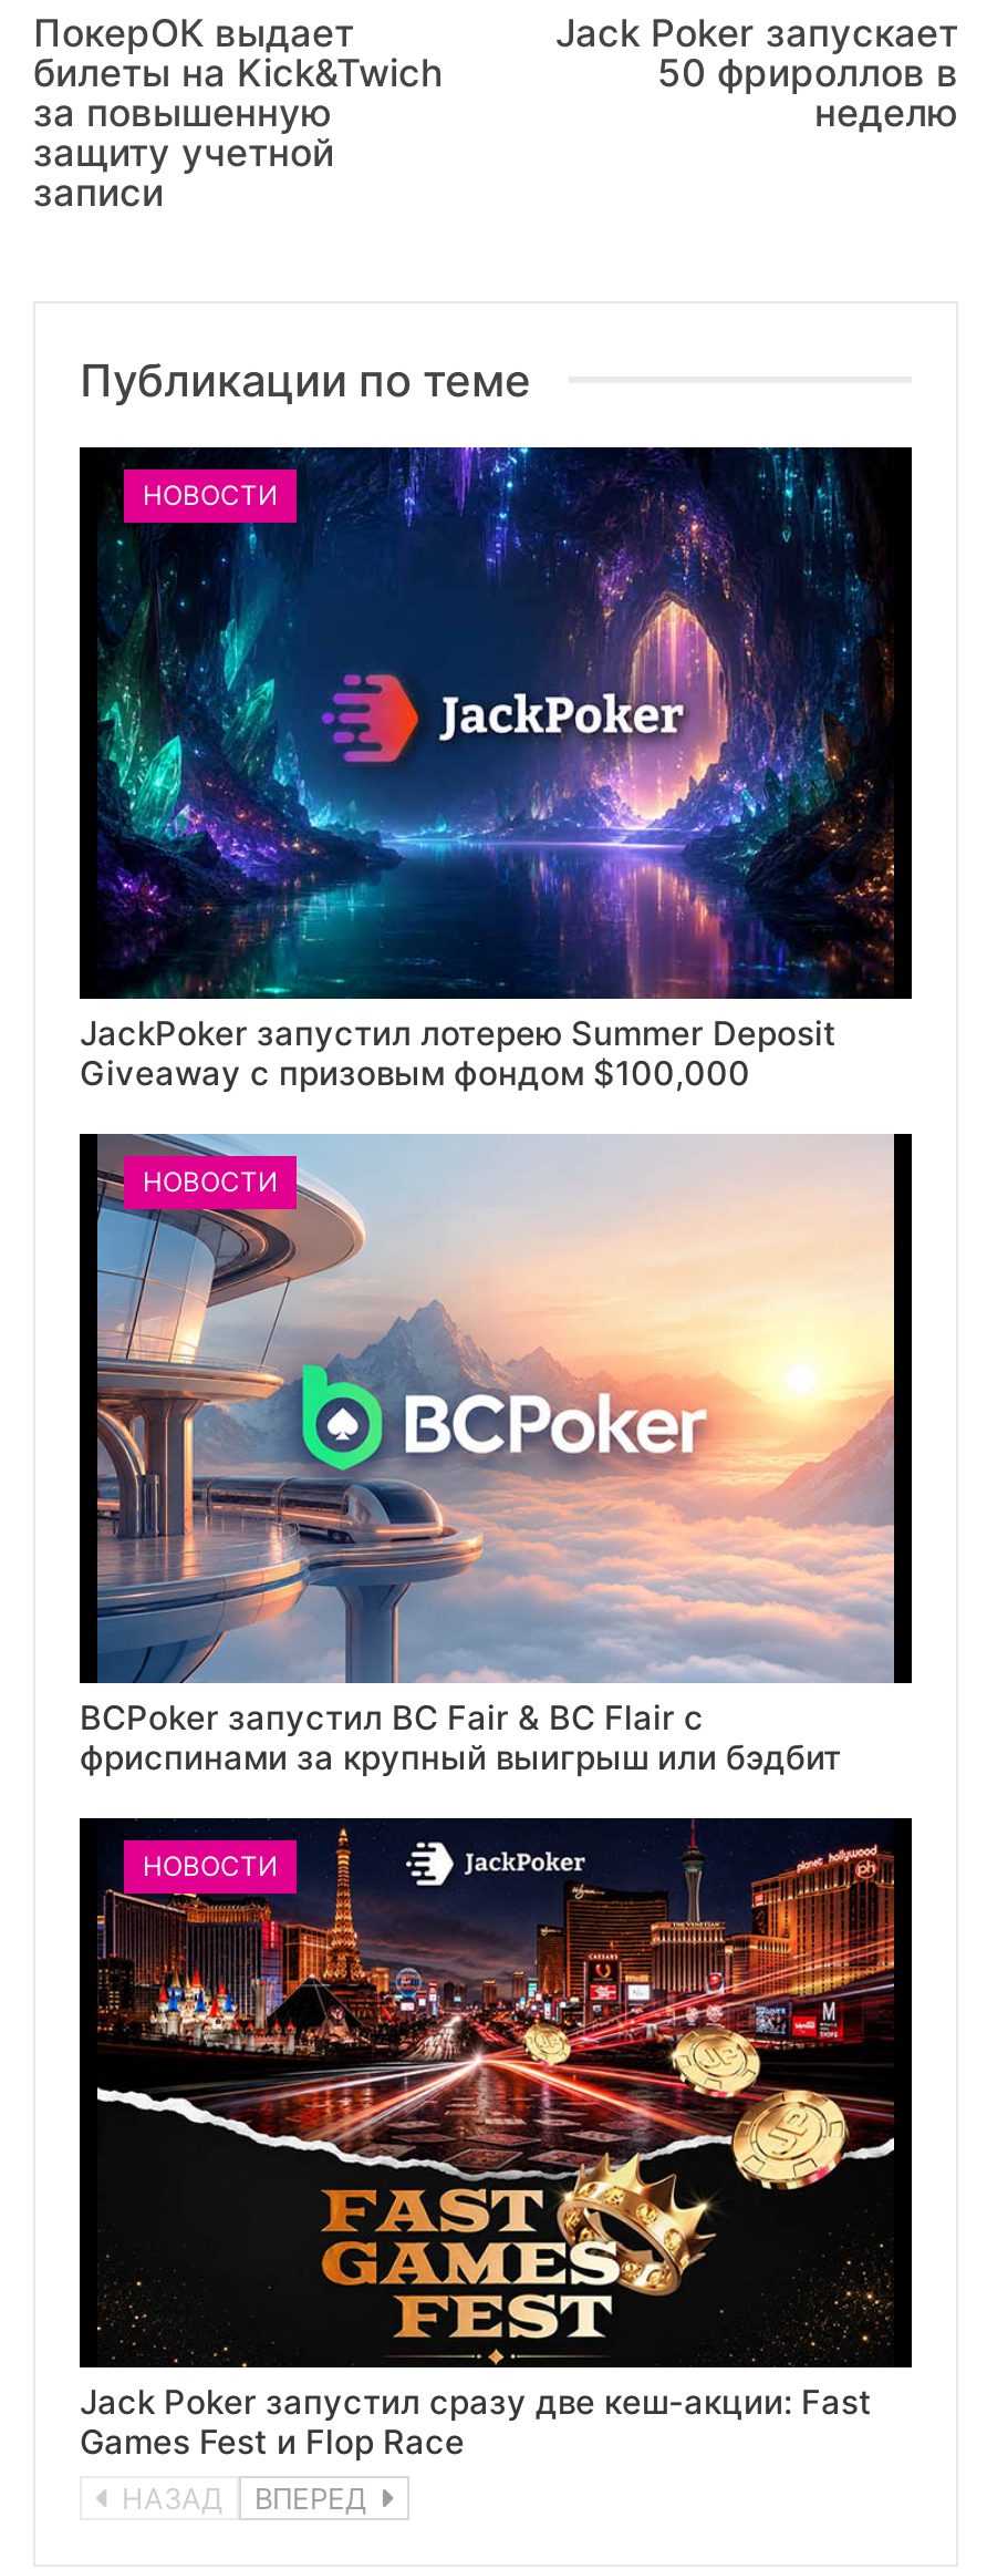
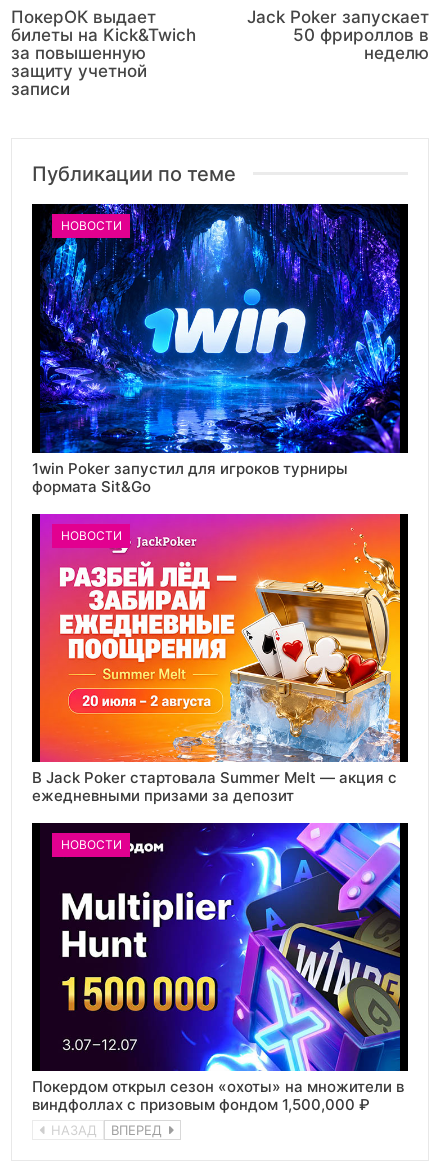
- [image]
- JackPoker запустил лотерею Summer Deposit
- Giveaway с призовым фондом $100,000
+ [image]
+ 1win Poker запустил для игроков турниры
+ формата Sit&Go

- [image]
- BCPoker запустил BC Fair & BC Flair с
- фриспинами за крупный выигрыш или бэдбит
+ [image]
+ В Jack Poker стартовала Summer Melt — акция с
+ ежедневными призами за депозит

- [image]
- Jack Poker запустил сразу две кеш-акции: Fast
- Games Fest и Flop Race
+ [image]
+ Покердом открыл сезон «охоты» на множители в
+ виндфоллах с призовым фондом 1,500,000 ₽
